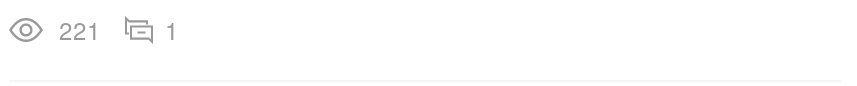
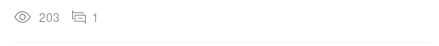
- 221 1
+ 203 1
